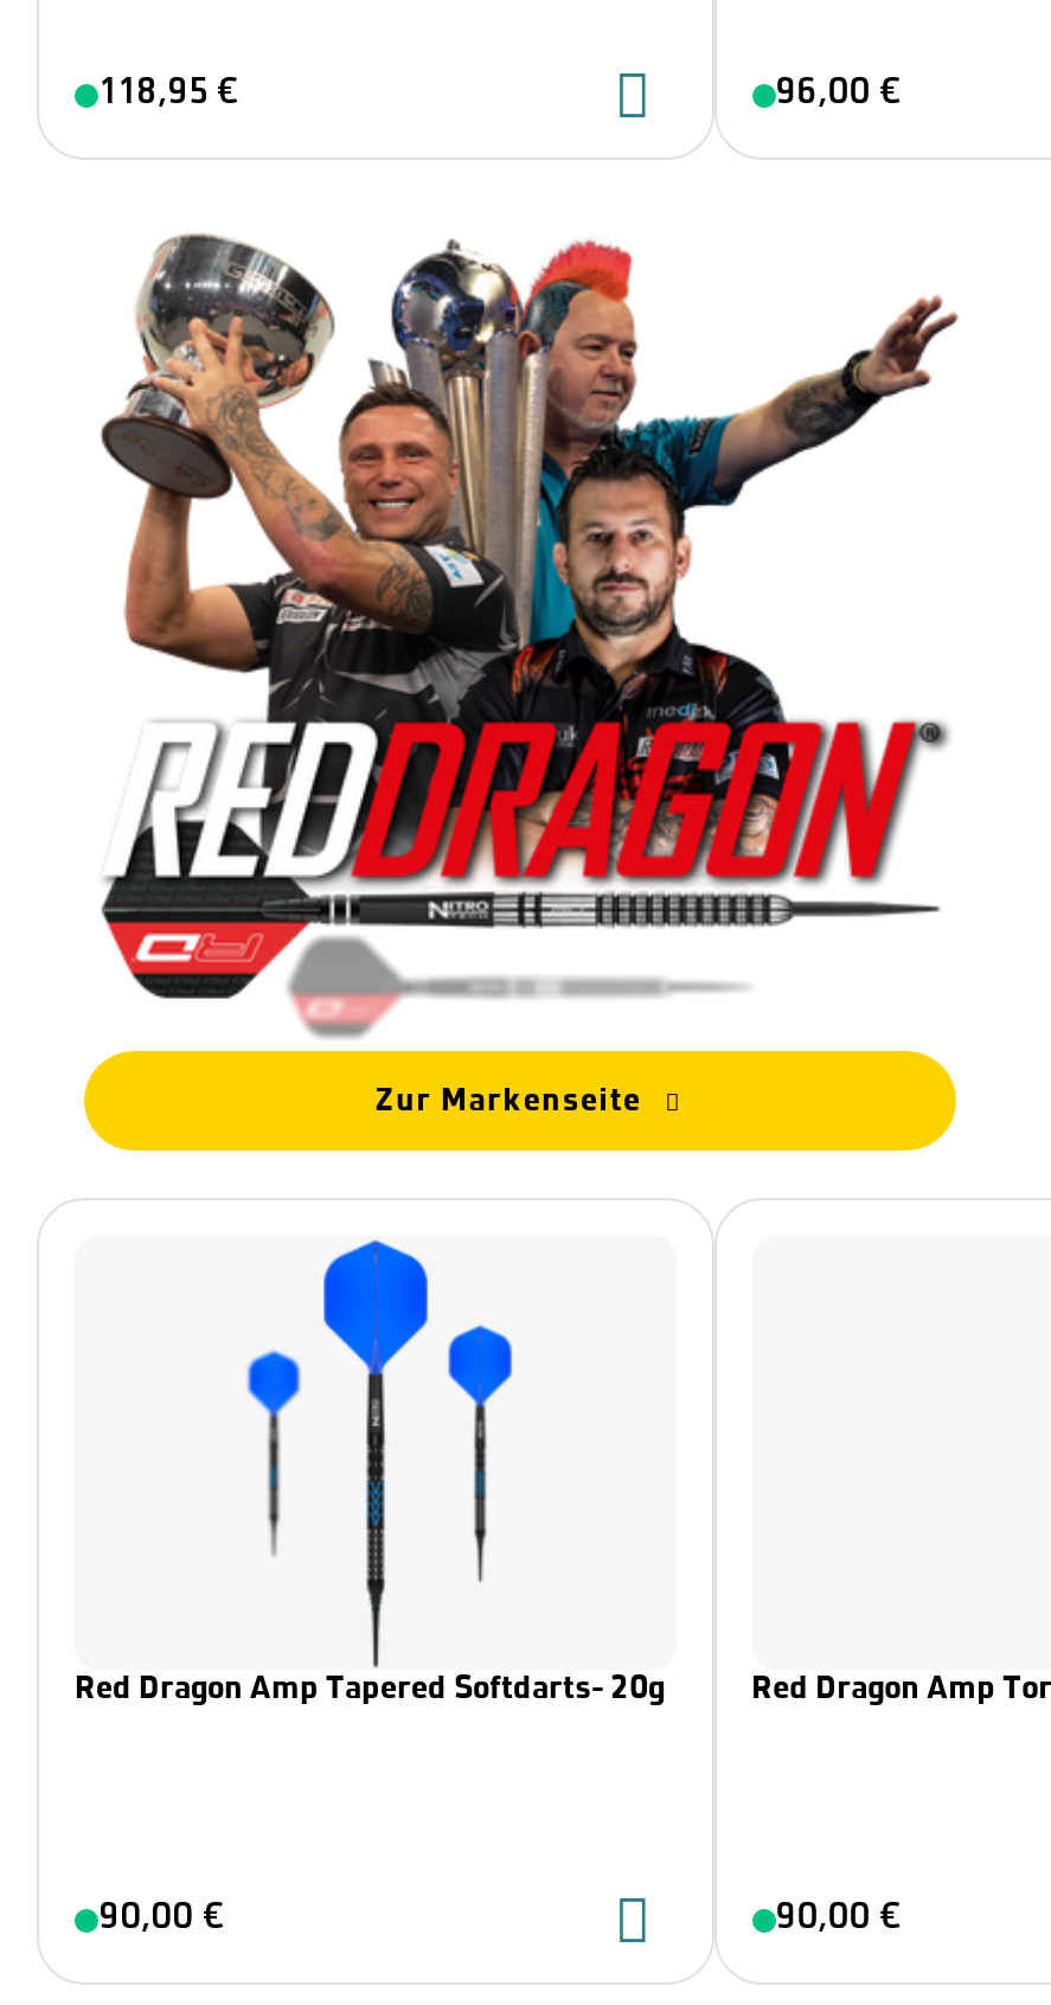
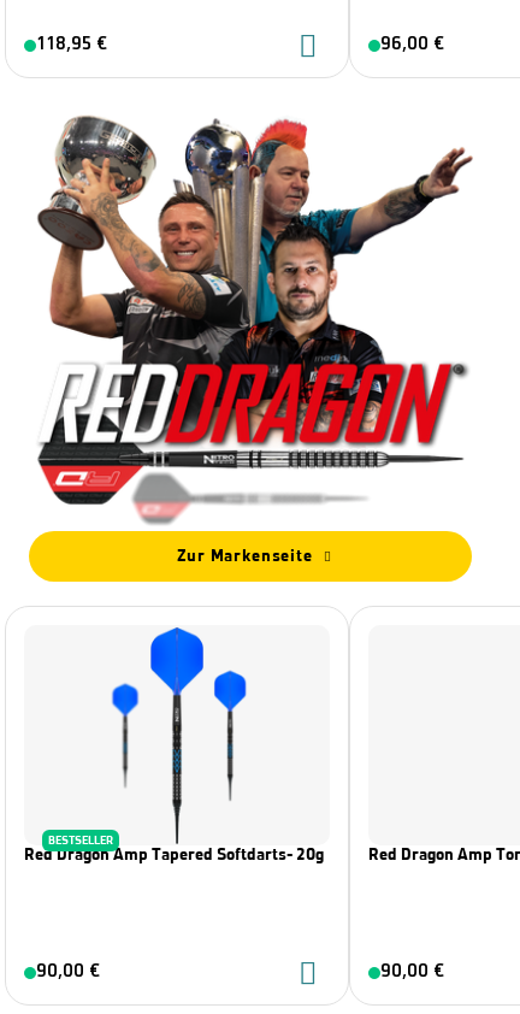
+ BESTSELLER
